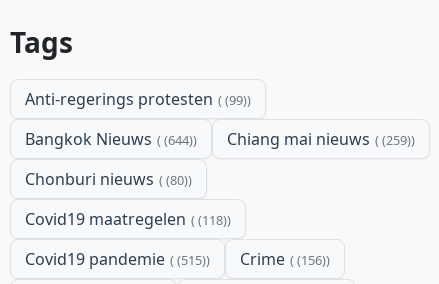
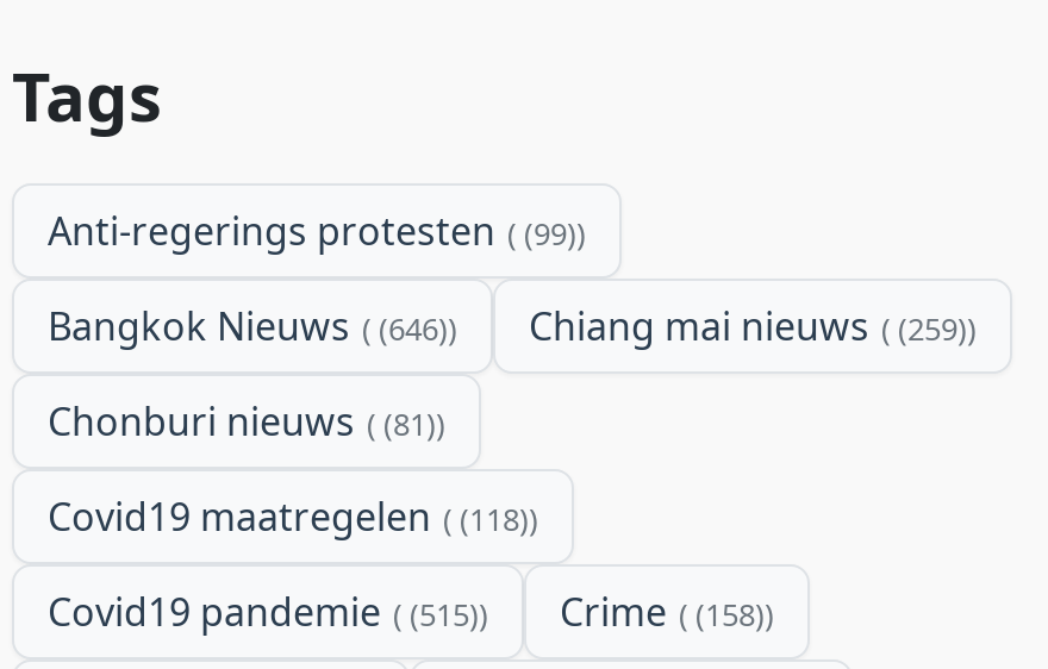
- Bangkok Nieuws (644)
+ Bangkok Nieuws (646)

- Chonburi nieuws (80)
+ Chonburi nieuws (81)

- Covid19 pandemie (515) Crime (156)
+ Covid19 pandemie (515) Crime (158)
